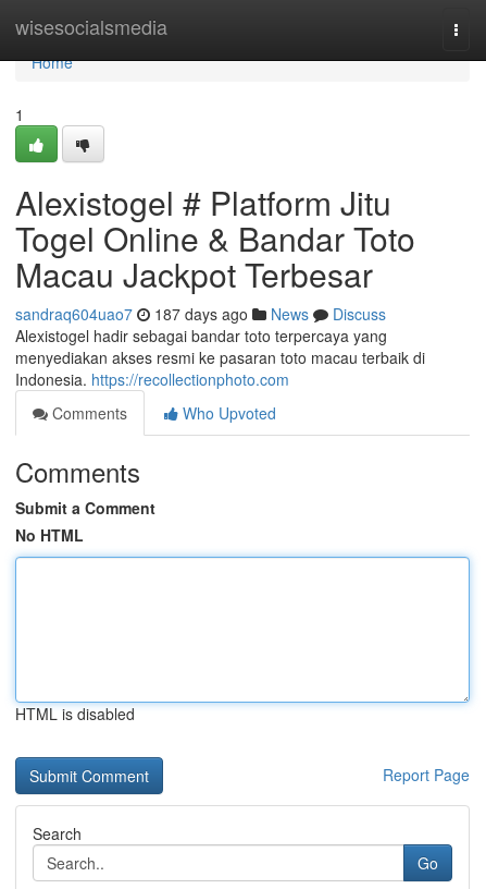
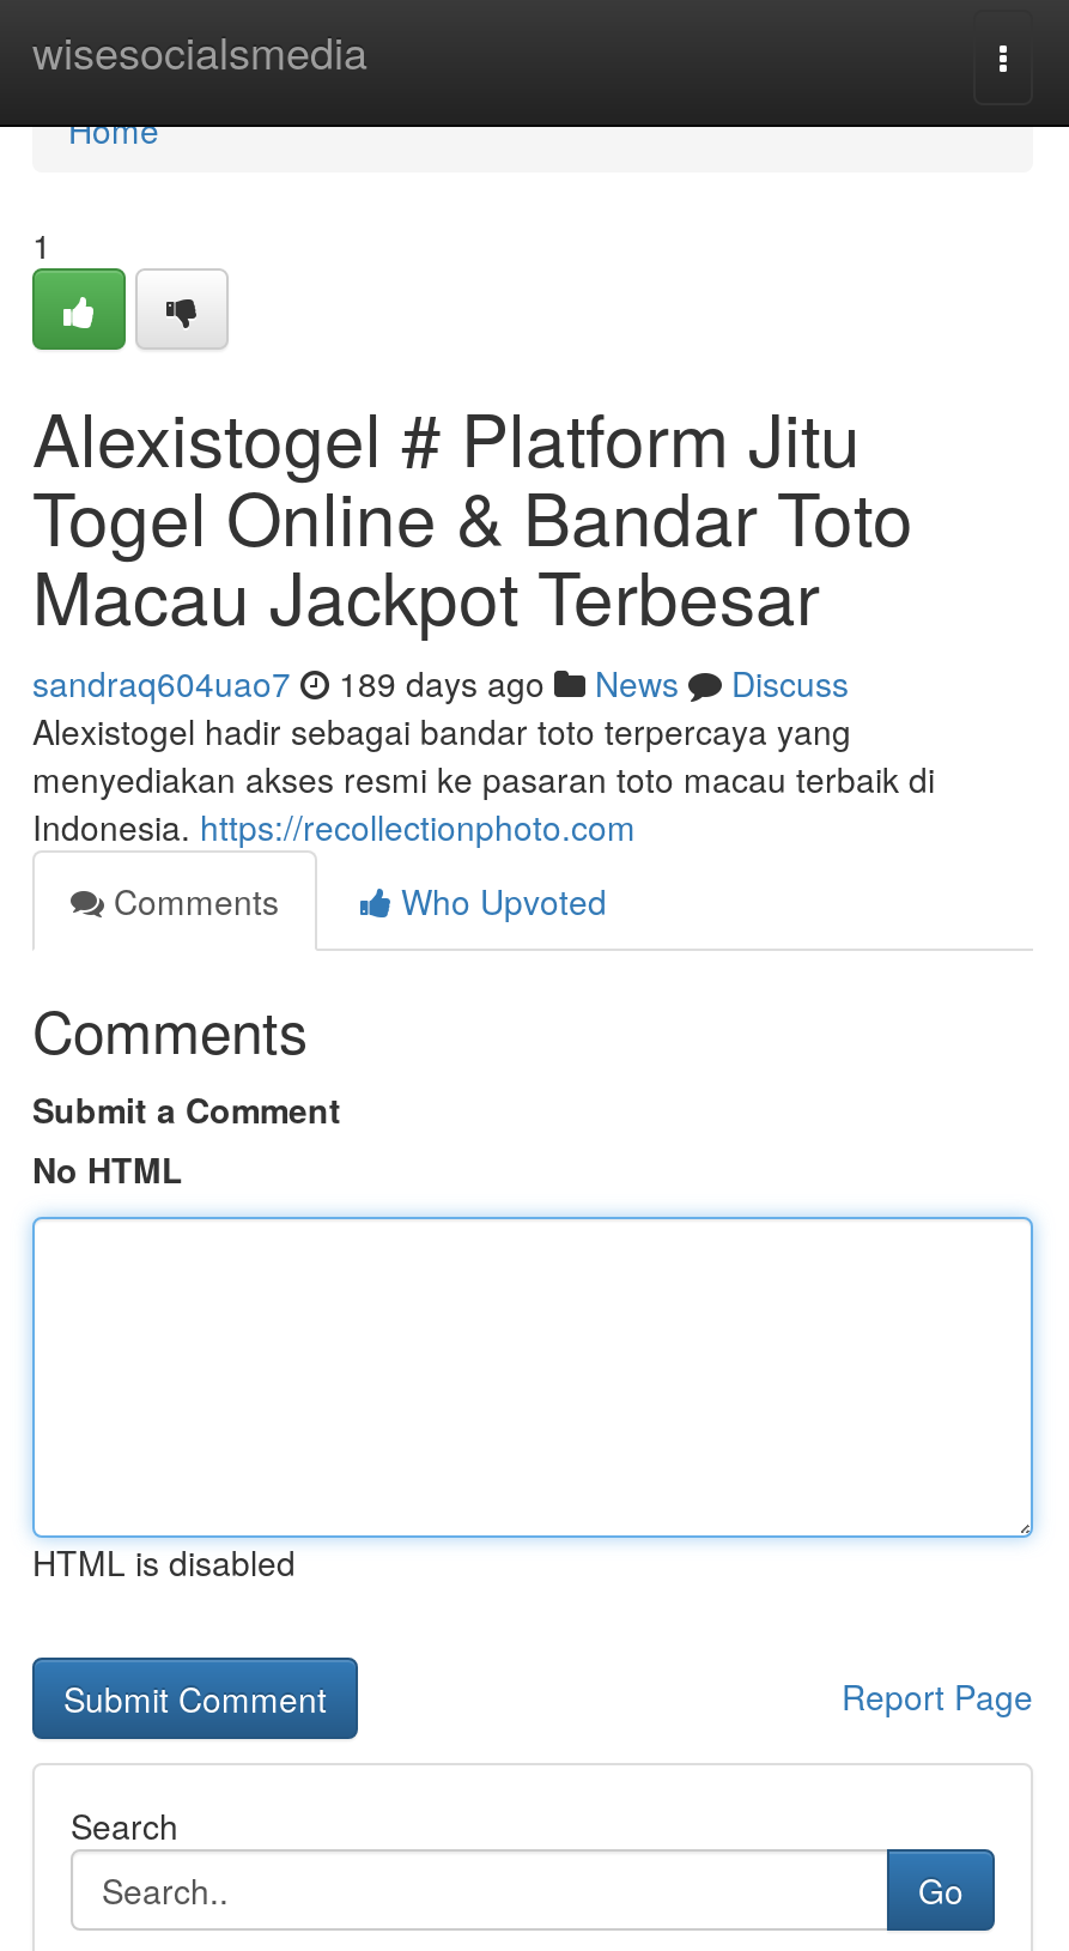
- sandraq604uao7 187 days ago News Discuss
+ sandraq604uao7 189 days ago News Discuss
